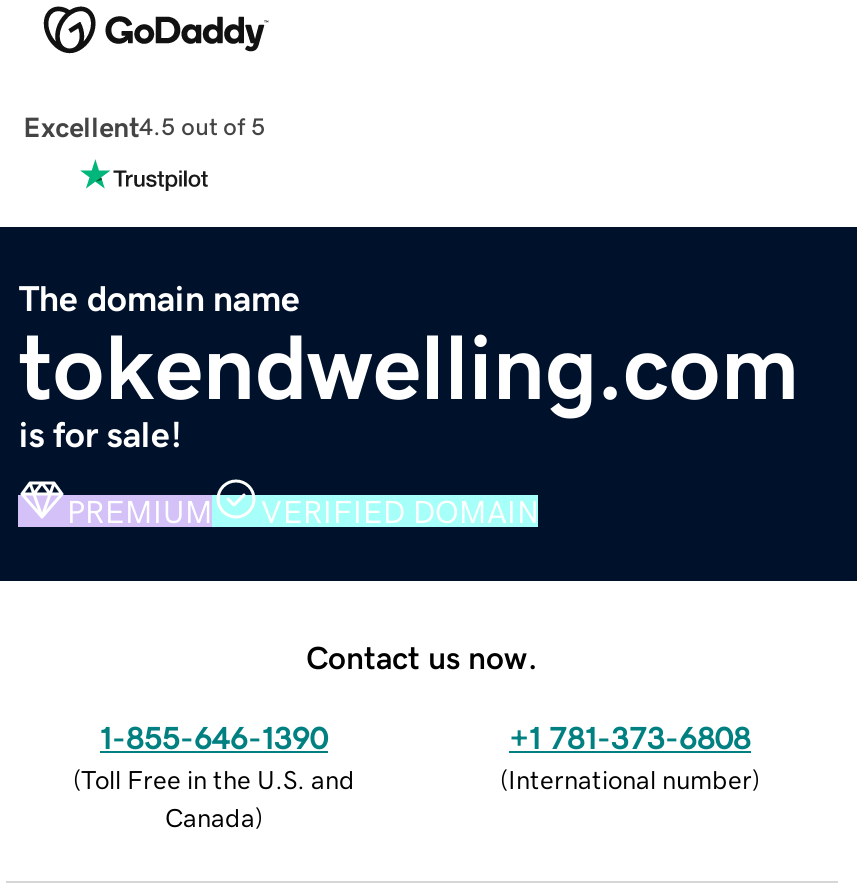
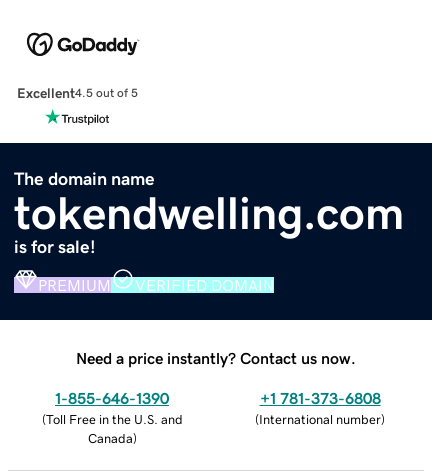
- Contact us now.
+ Need a price instantly? Contact us now.
